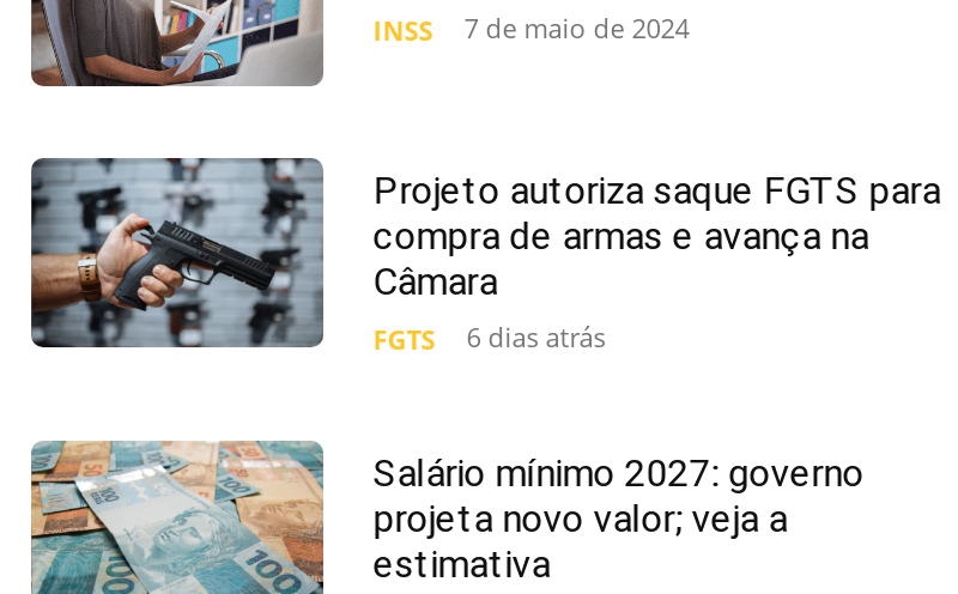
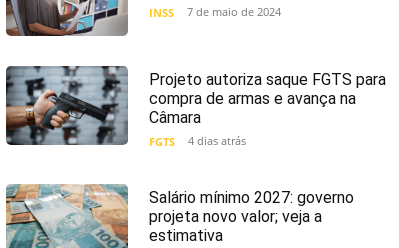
- FGTS 6 dias atrás
+ FGTS 4 dias atrás
